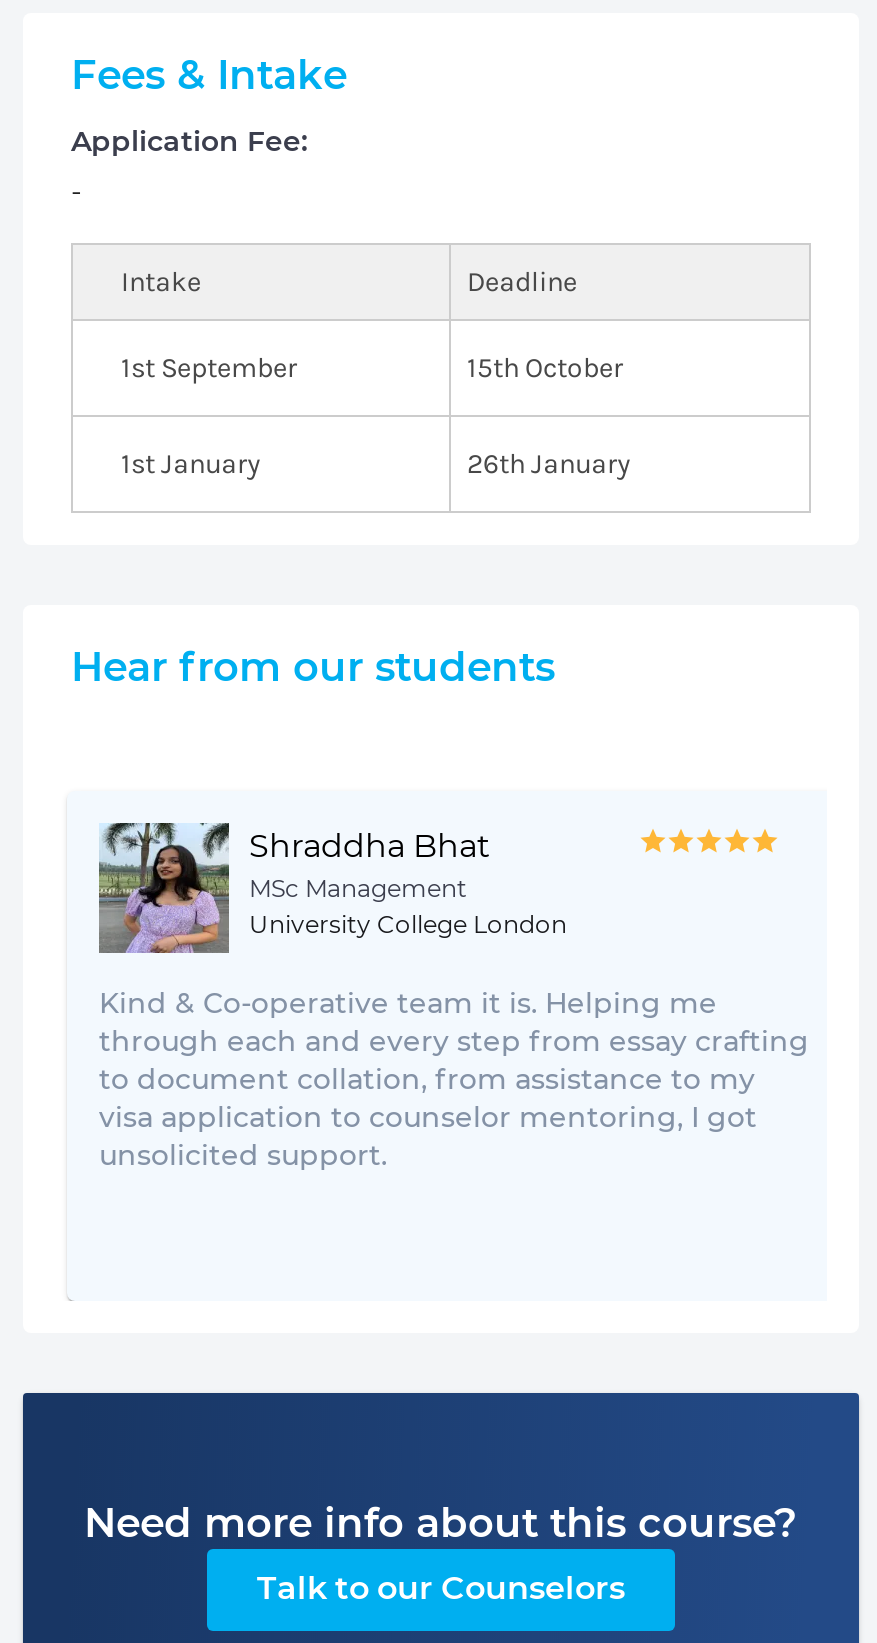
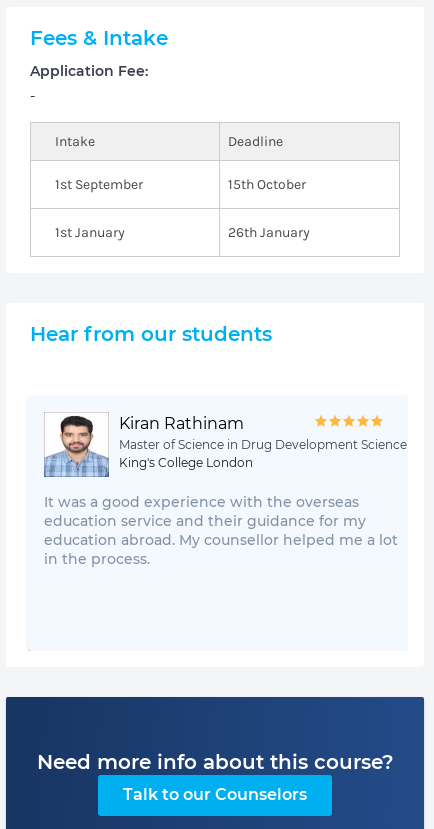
- [image]
- Shraddha Bhat
- MSc Management
- University College London
+ [image]
+ Kiran Rathinam
+ Master of Science in Drug Development Science
+ King's College London

- Kind & Co-operative team it is. Helping me
- through each and every step from essay crafting
- to document collation, from assistance to my
- visa application to counselor mentoring, I got
- unsolicited support.
+ It was a good experience with the overseas
+ education service and their guidance for my
+ education abroad. My counsellor helped me a lot
+ in the process.
